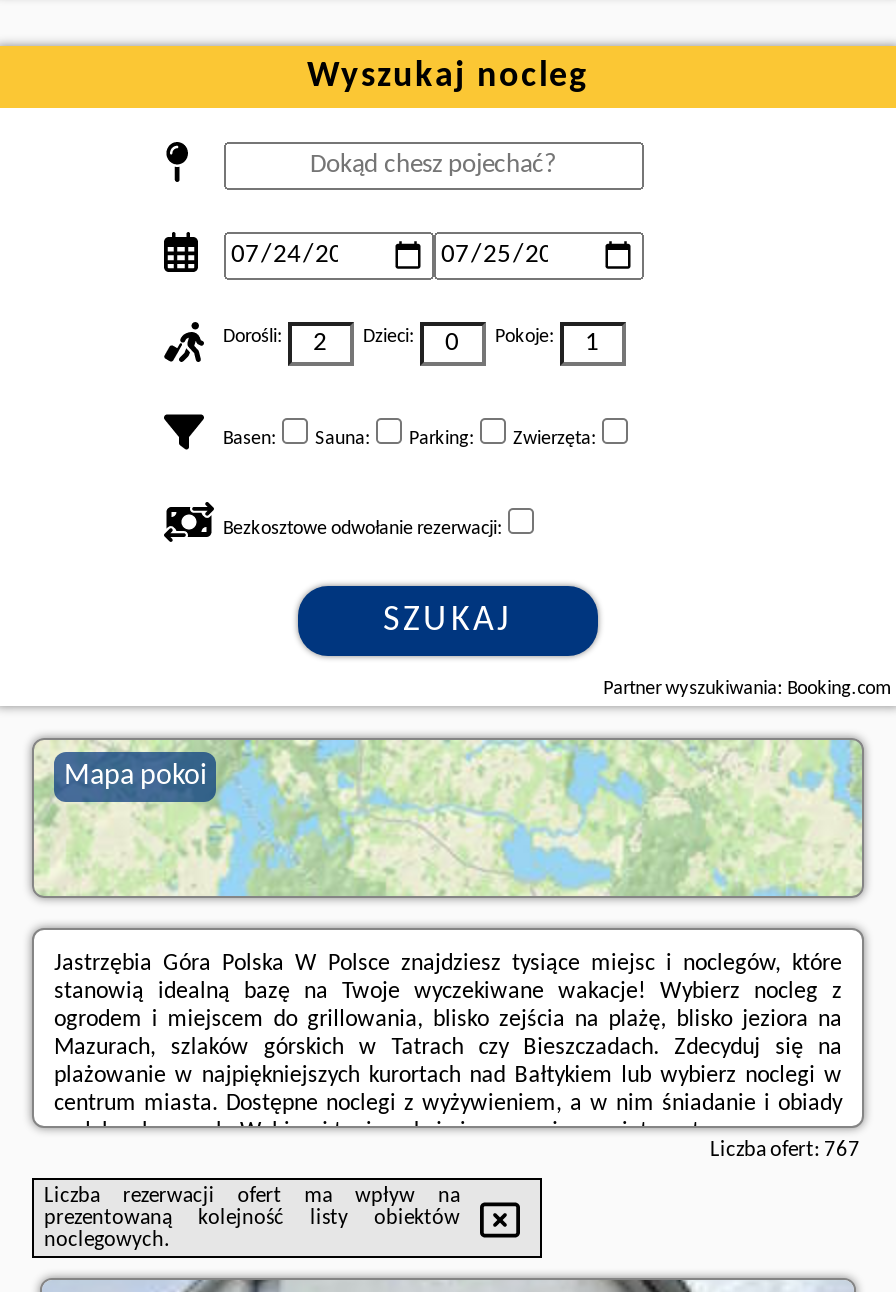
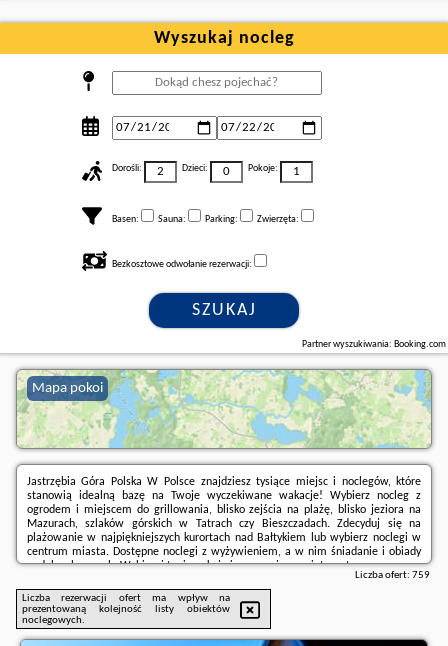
- Liczba ofert: 767
+ Liczba ofert: 759
